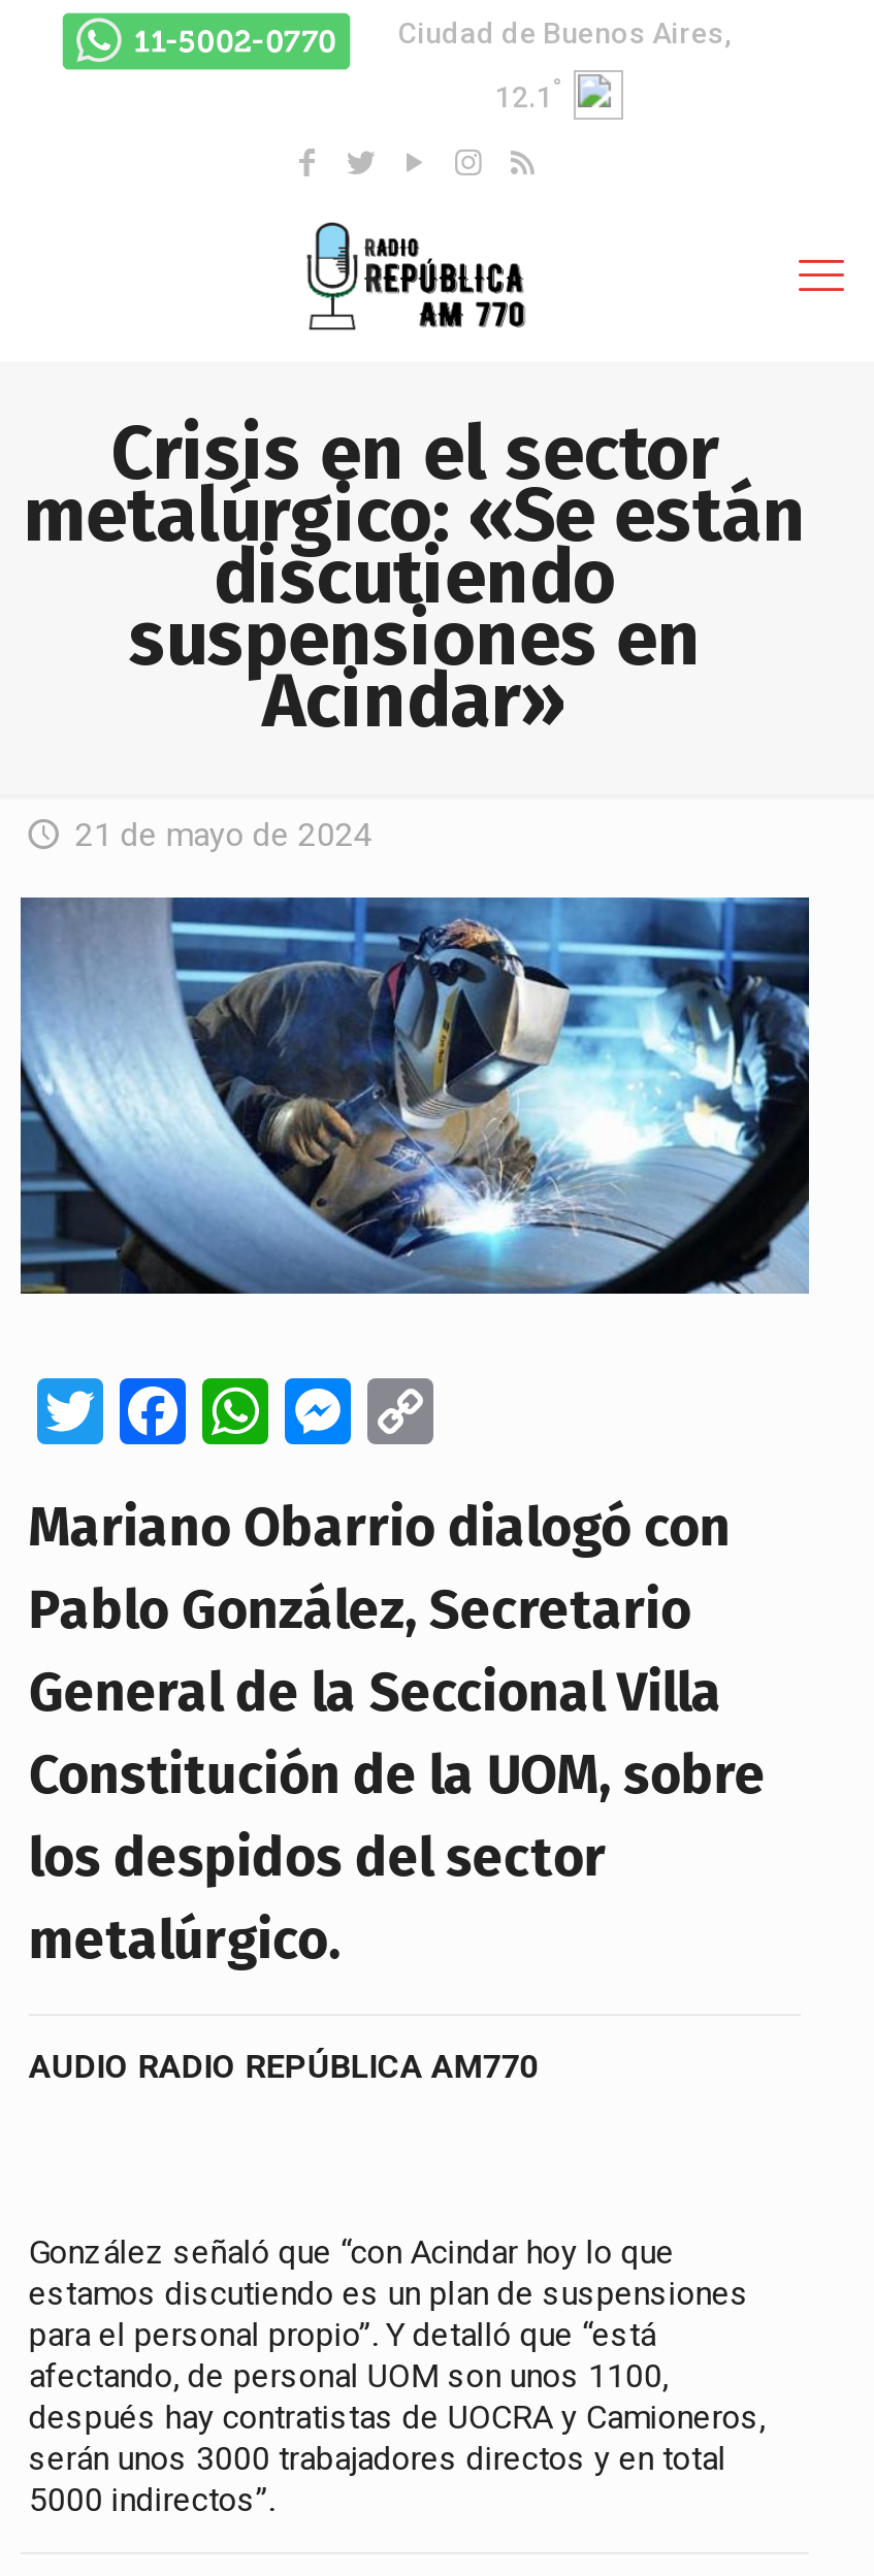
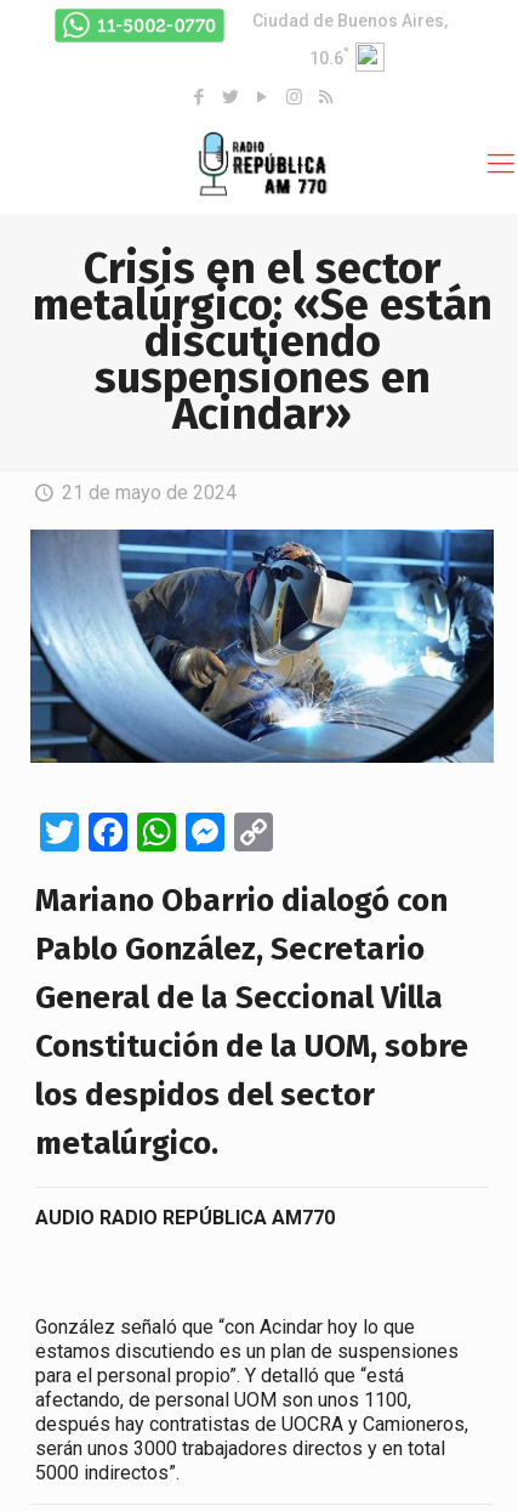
- 12.1 °
+ 10.6 °
